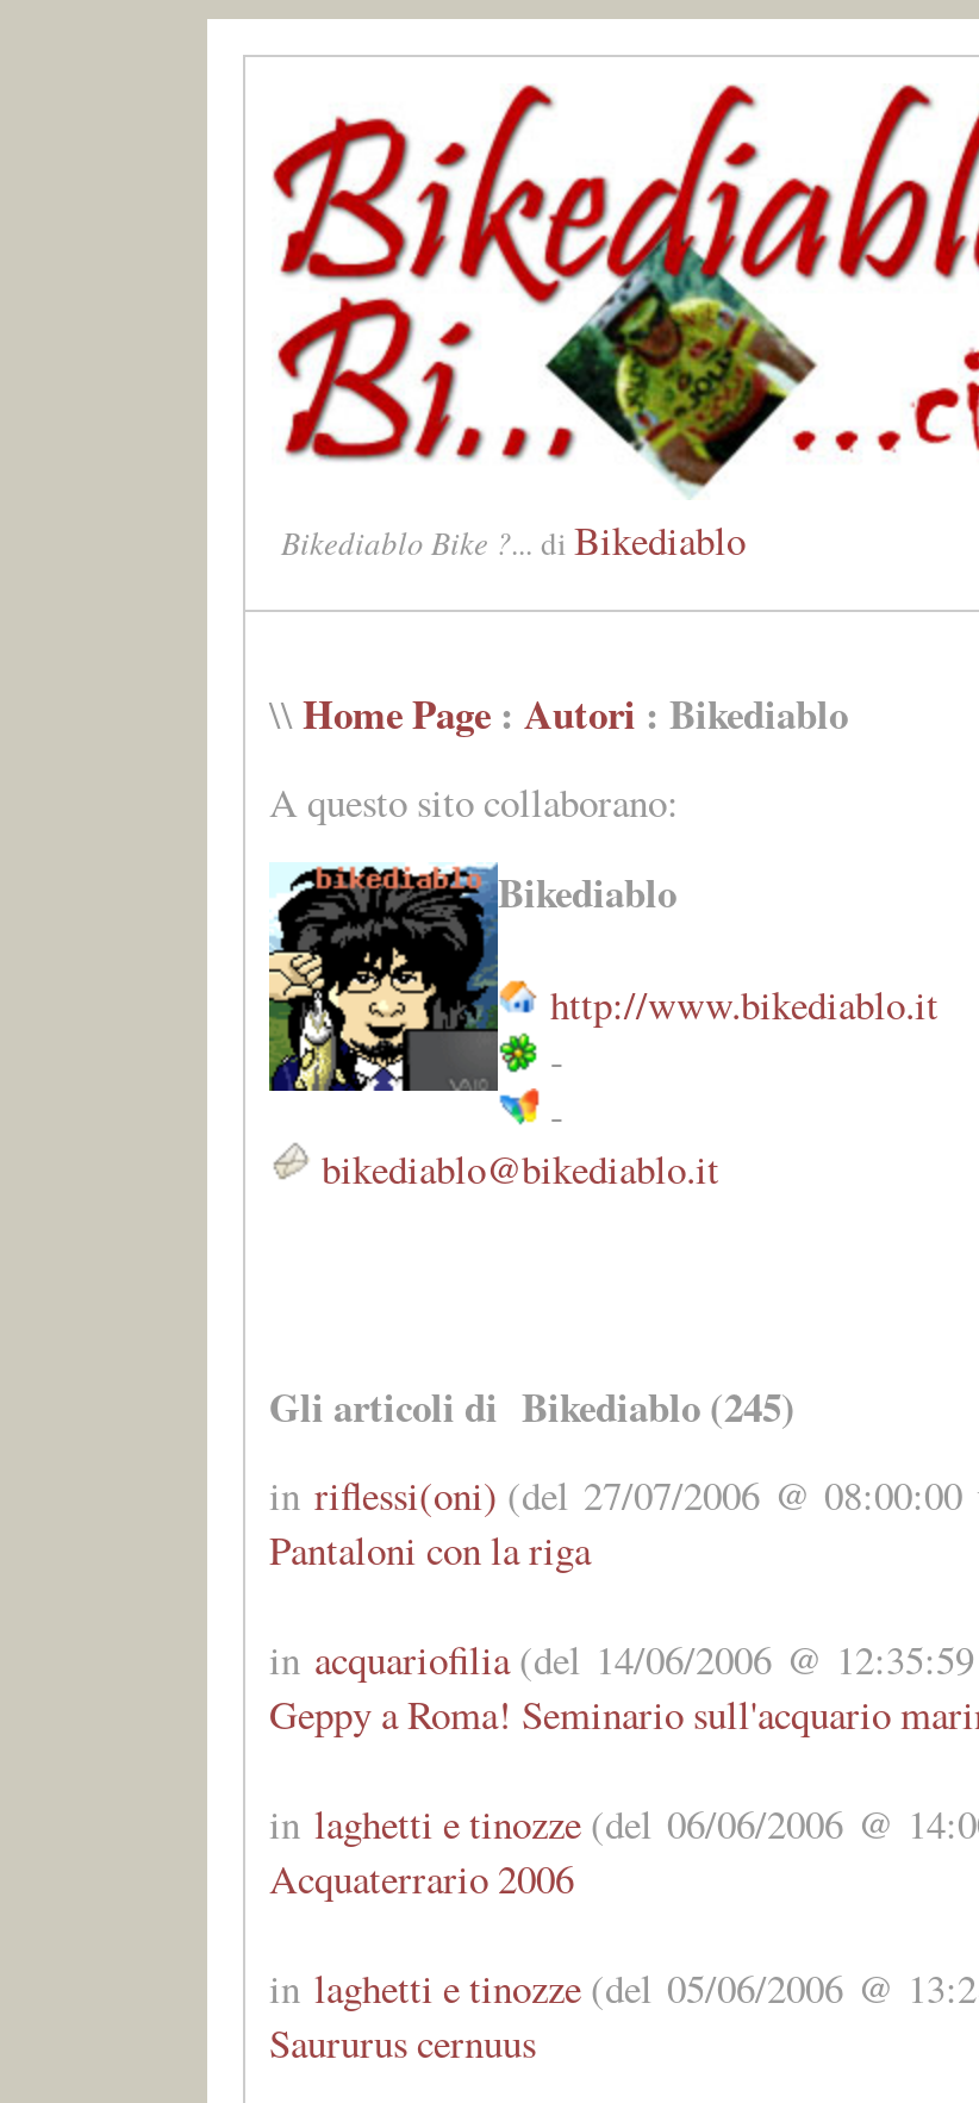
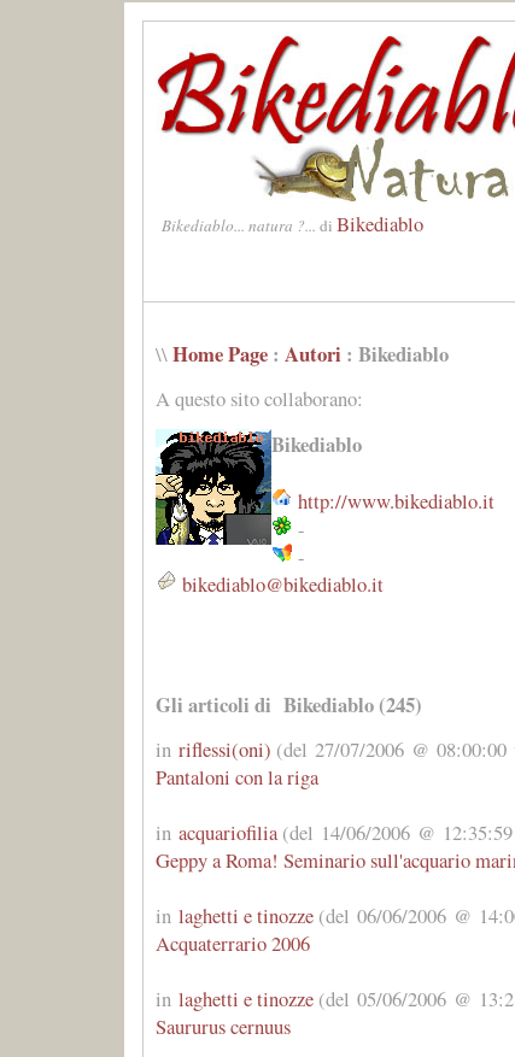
- [image]
- Bikediablo Bike ?... di Bikediablo
+ [image]
+ Bikediablo... natura ?... di Bikediablo
